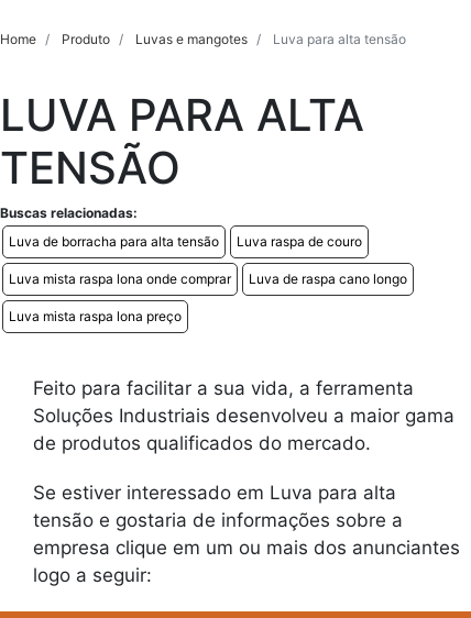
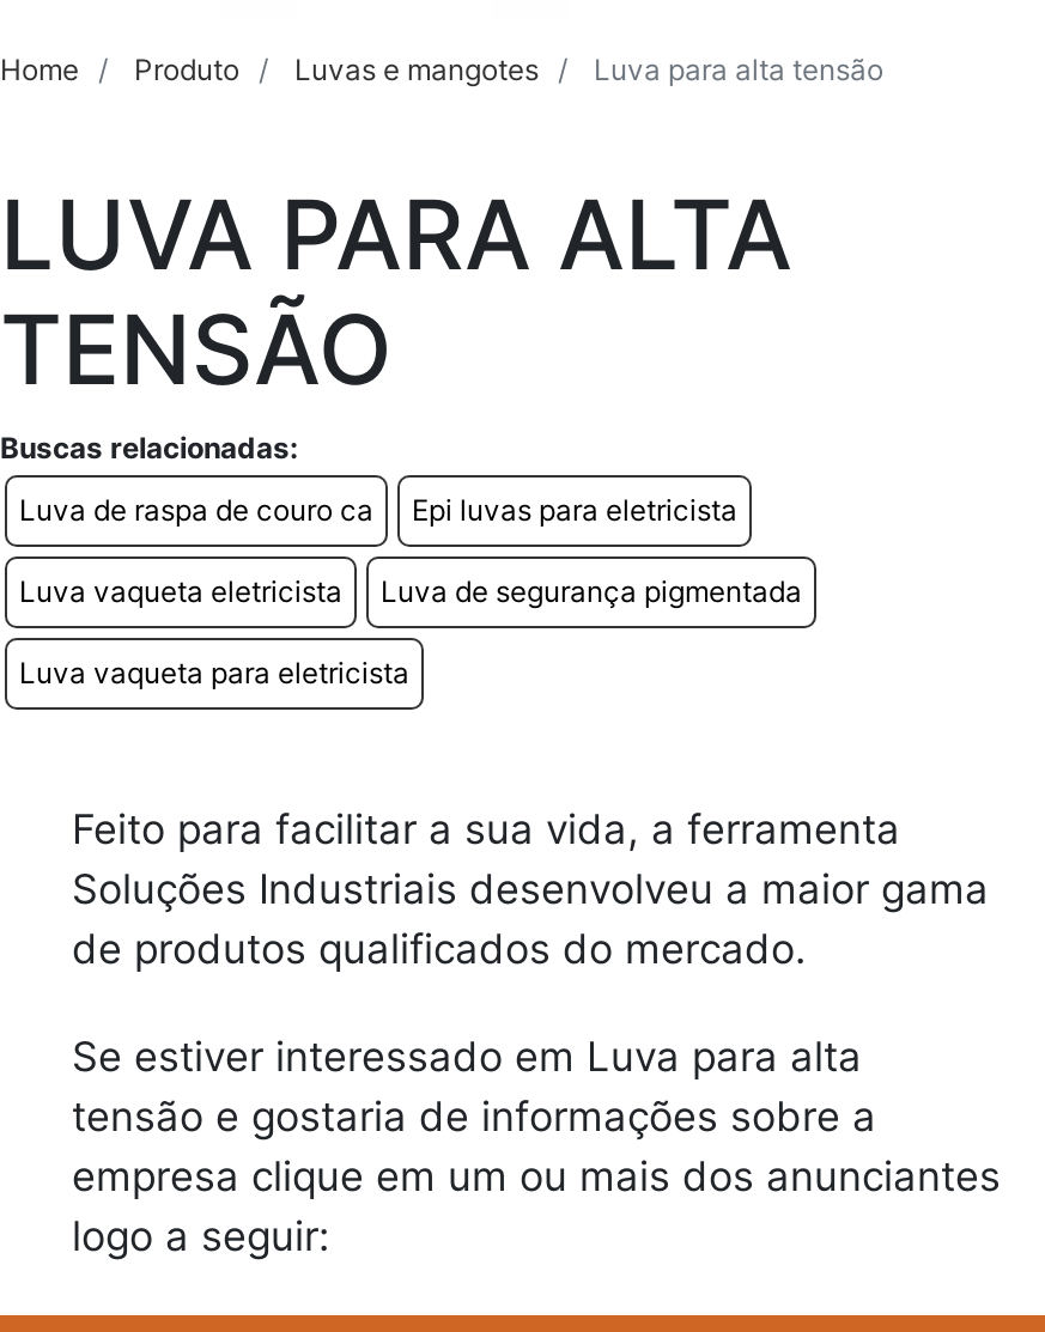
- Luva de borracha para alta tensão
- Luva raspa de couro
+ Luva de raspa de couro ca
+ Epi luvas para eletricista

- Luva mista raspa lona onde comprar
- Luva de raspa cano longo
+ Luva vaqueta eletricista
+ Luva de segurança pigmentada

- Luva mista raspa lona preço
+ Luva vaqueta para eletricista
